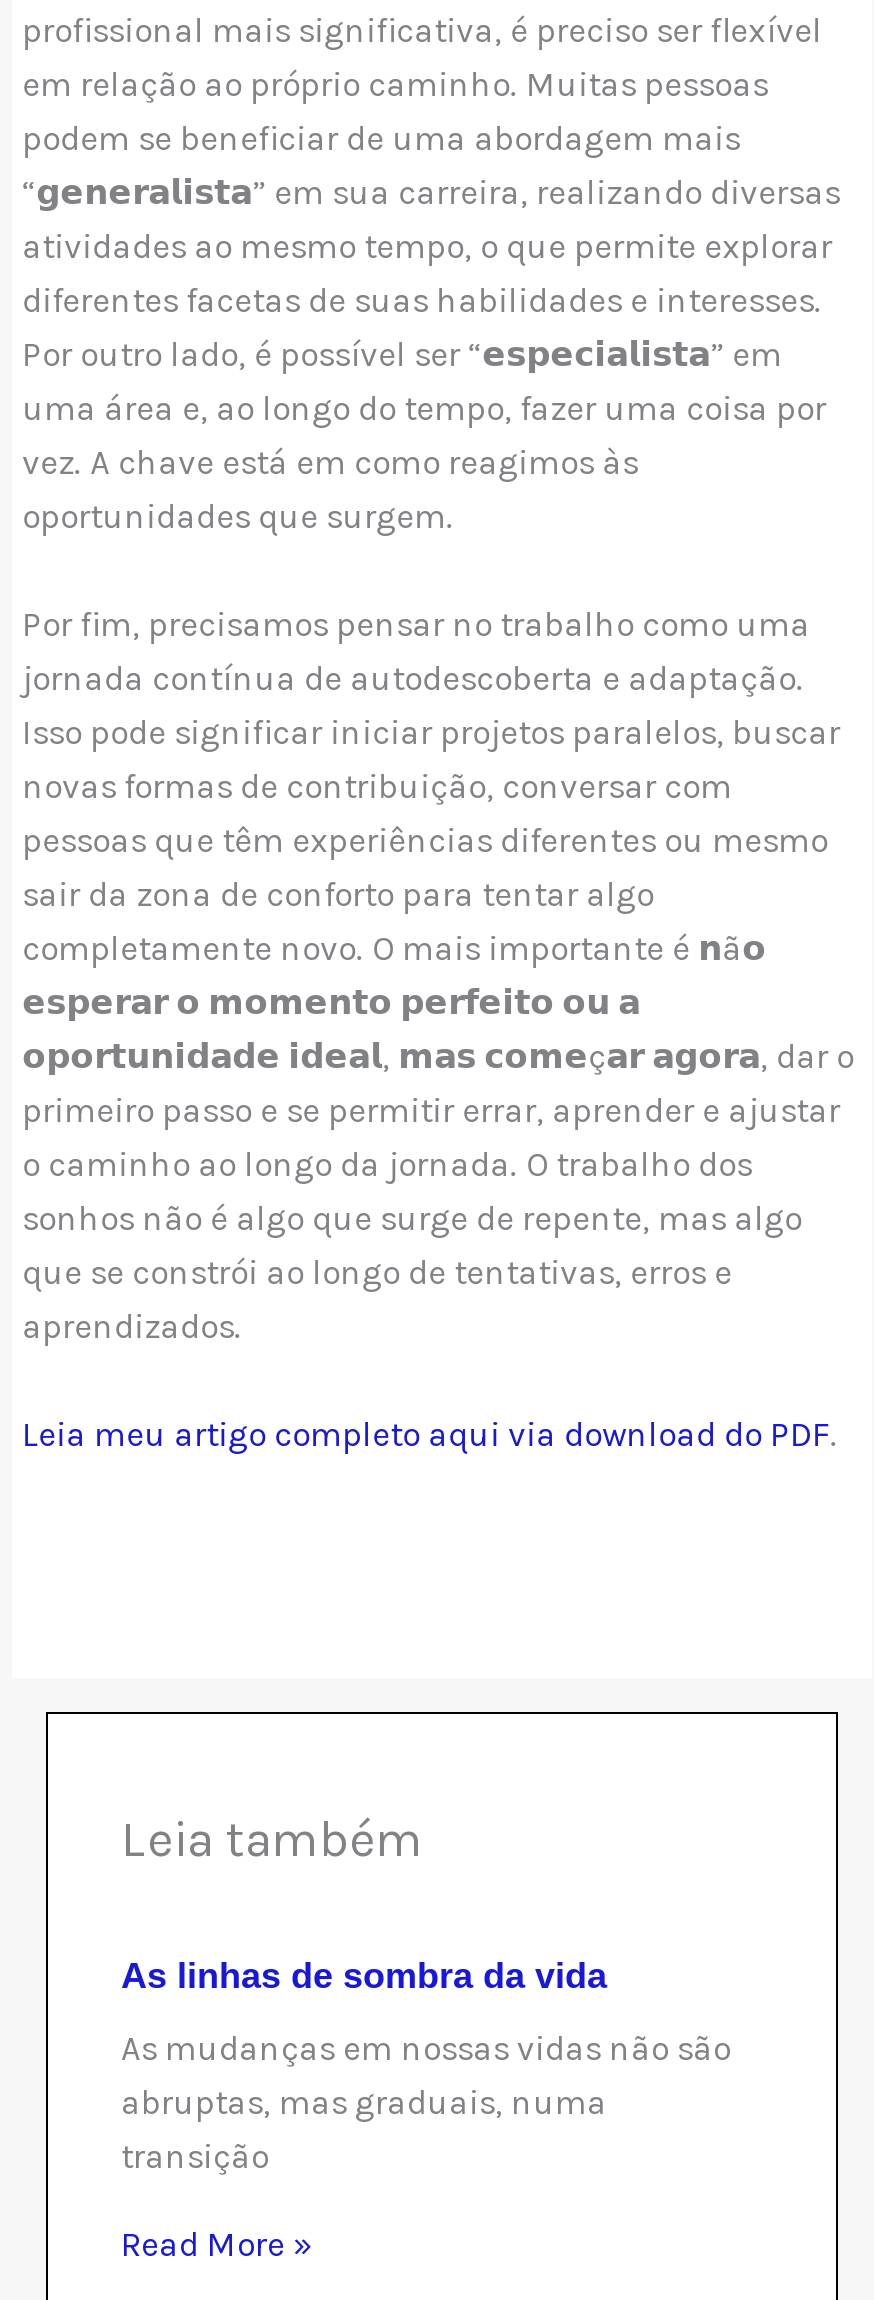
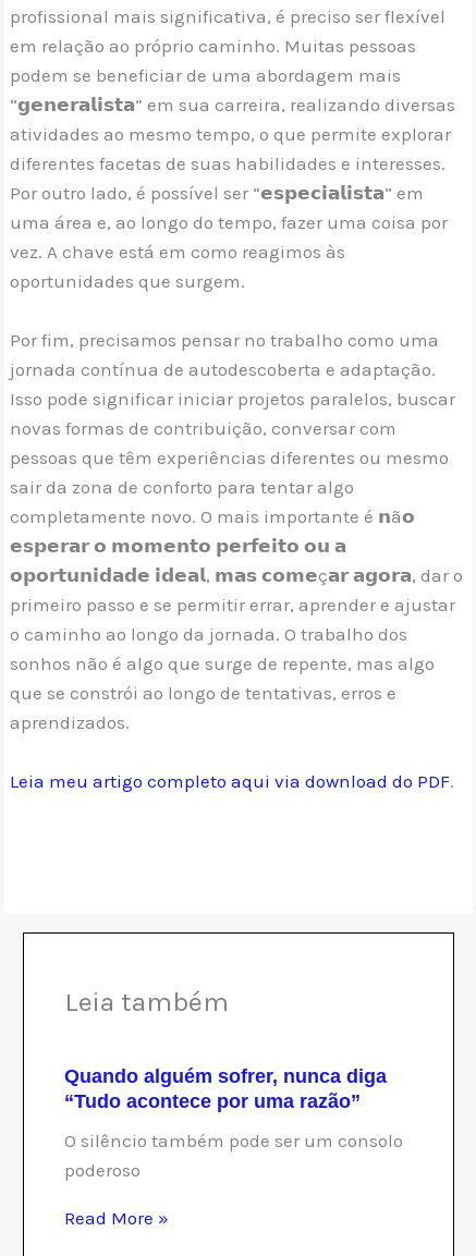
- As linhas de sombra da vida
+ Quando alguém sofrer, nunca diga
+ “Tudo acontece por uma razão”

- As mudanças em nossas vidas não são
- abruptas, mas graduais, numa
- transição
+ O silêncio também pode ser um consolo
+ poderoso
